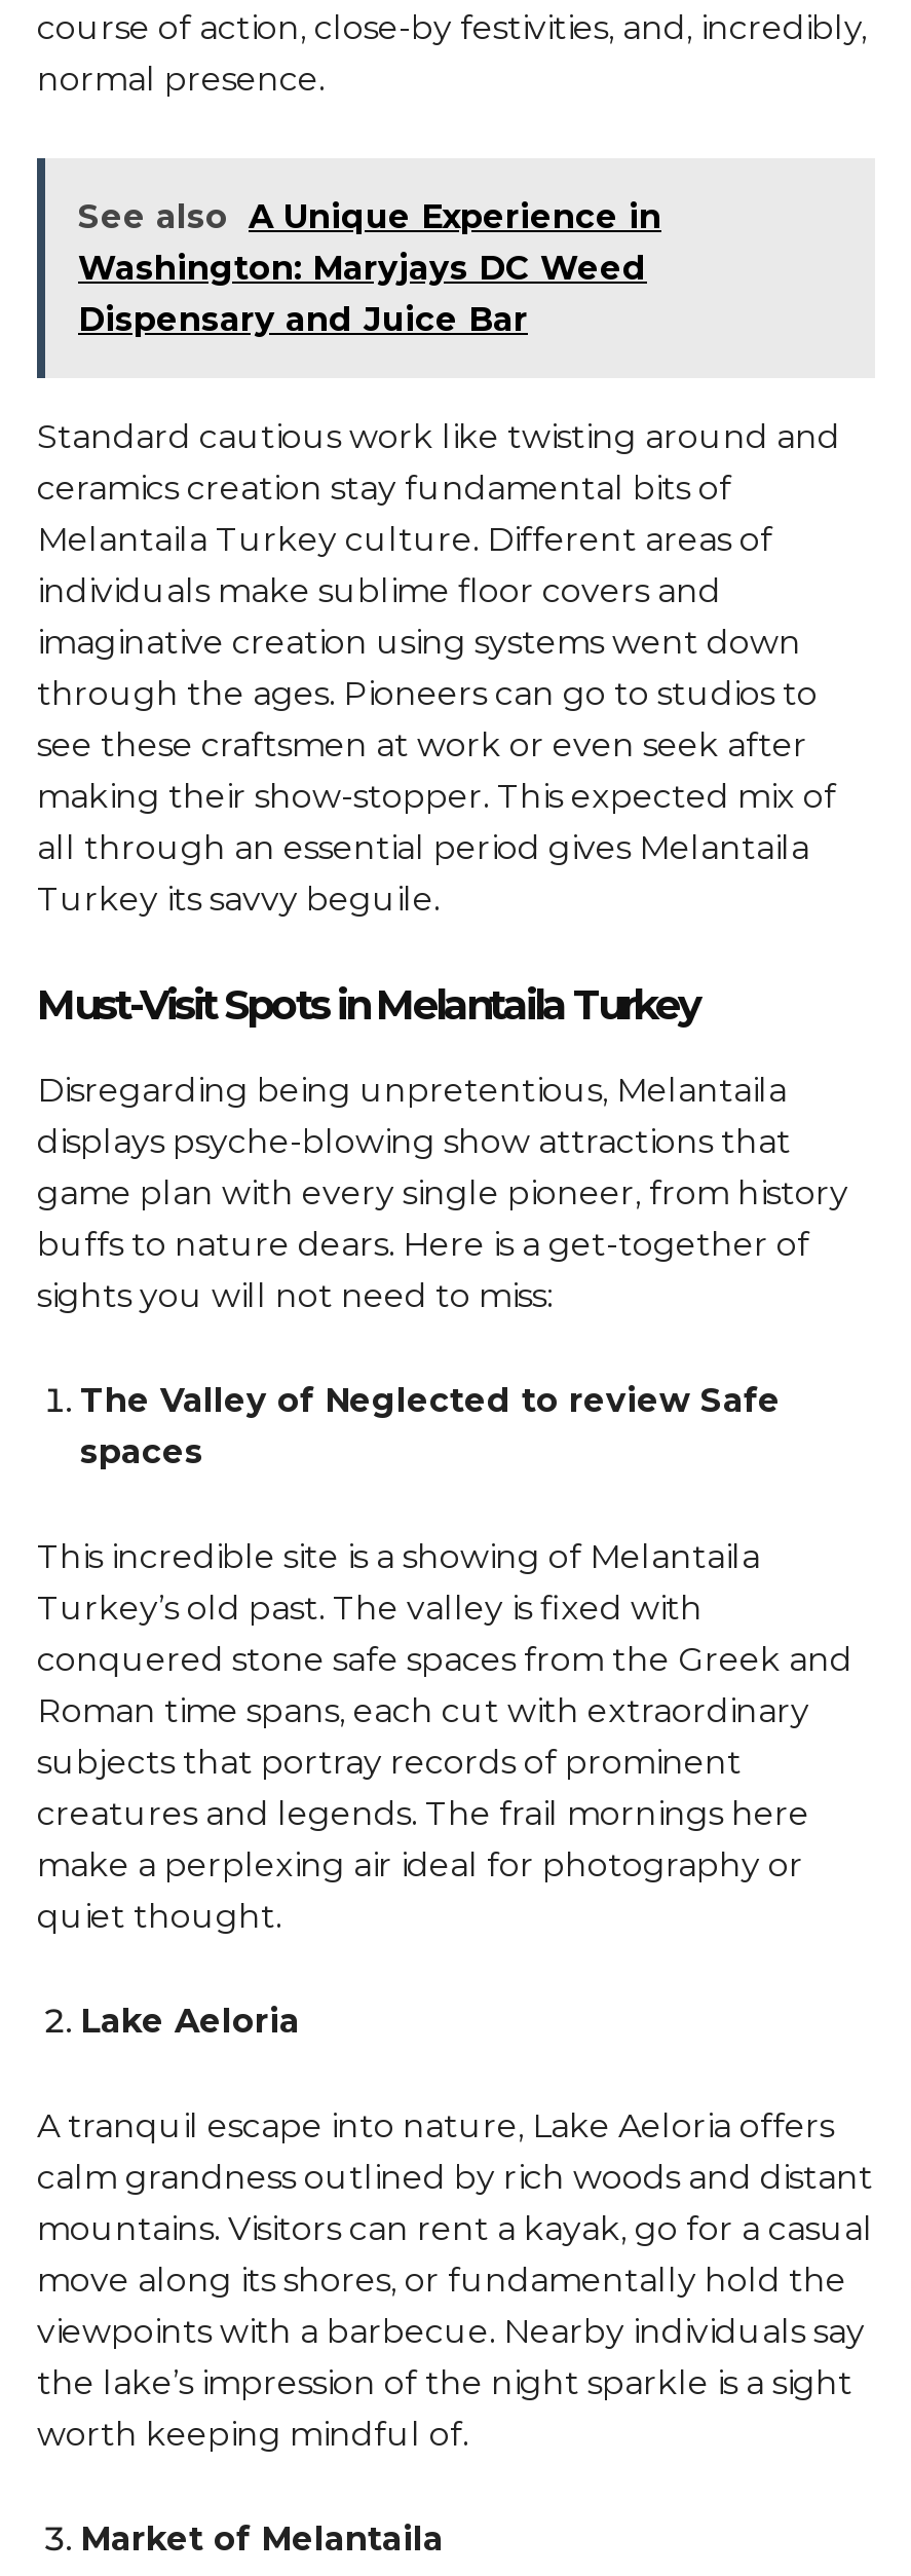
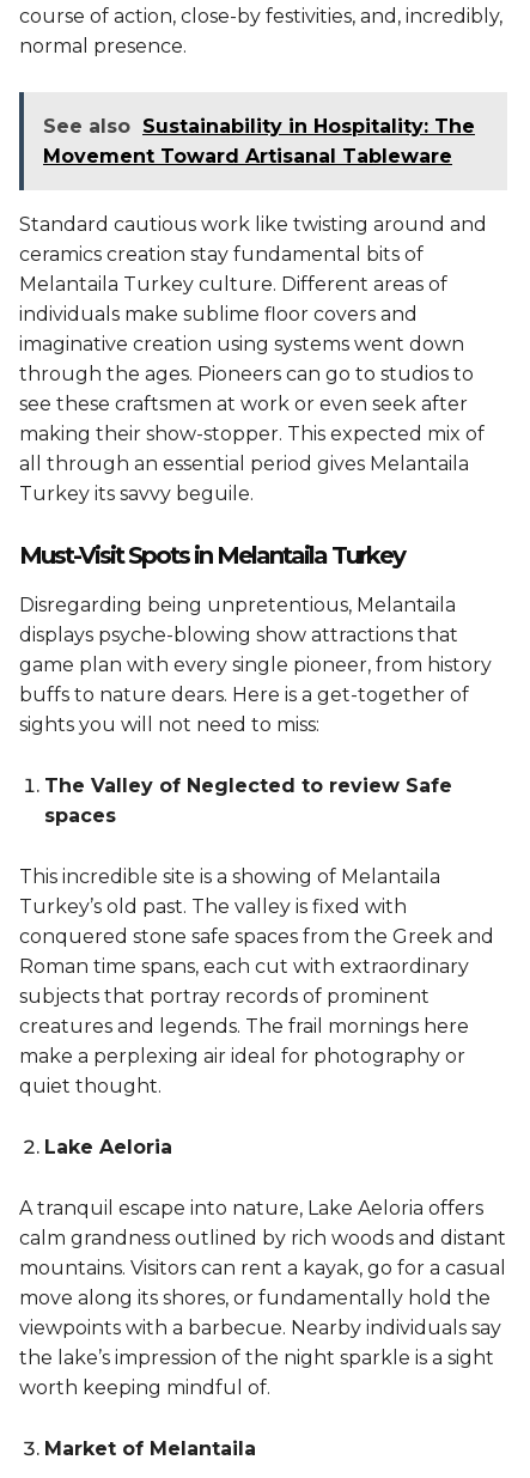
- See also A Unique Experience in
- Washington: Maryjays DC Weed
- Dispensary and Juice Bar
+ See also Sustainability in Hospitality: The
+ Movement Toward Artisanal Tableware
